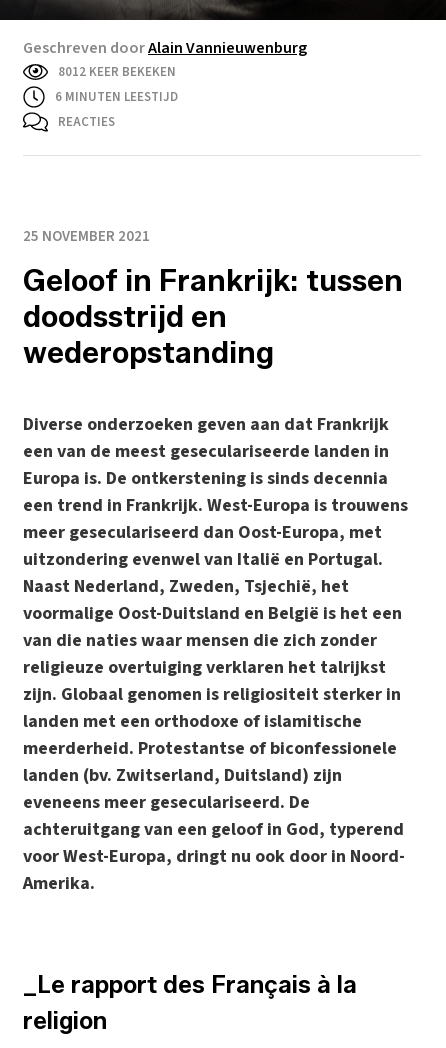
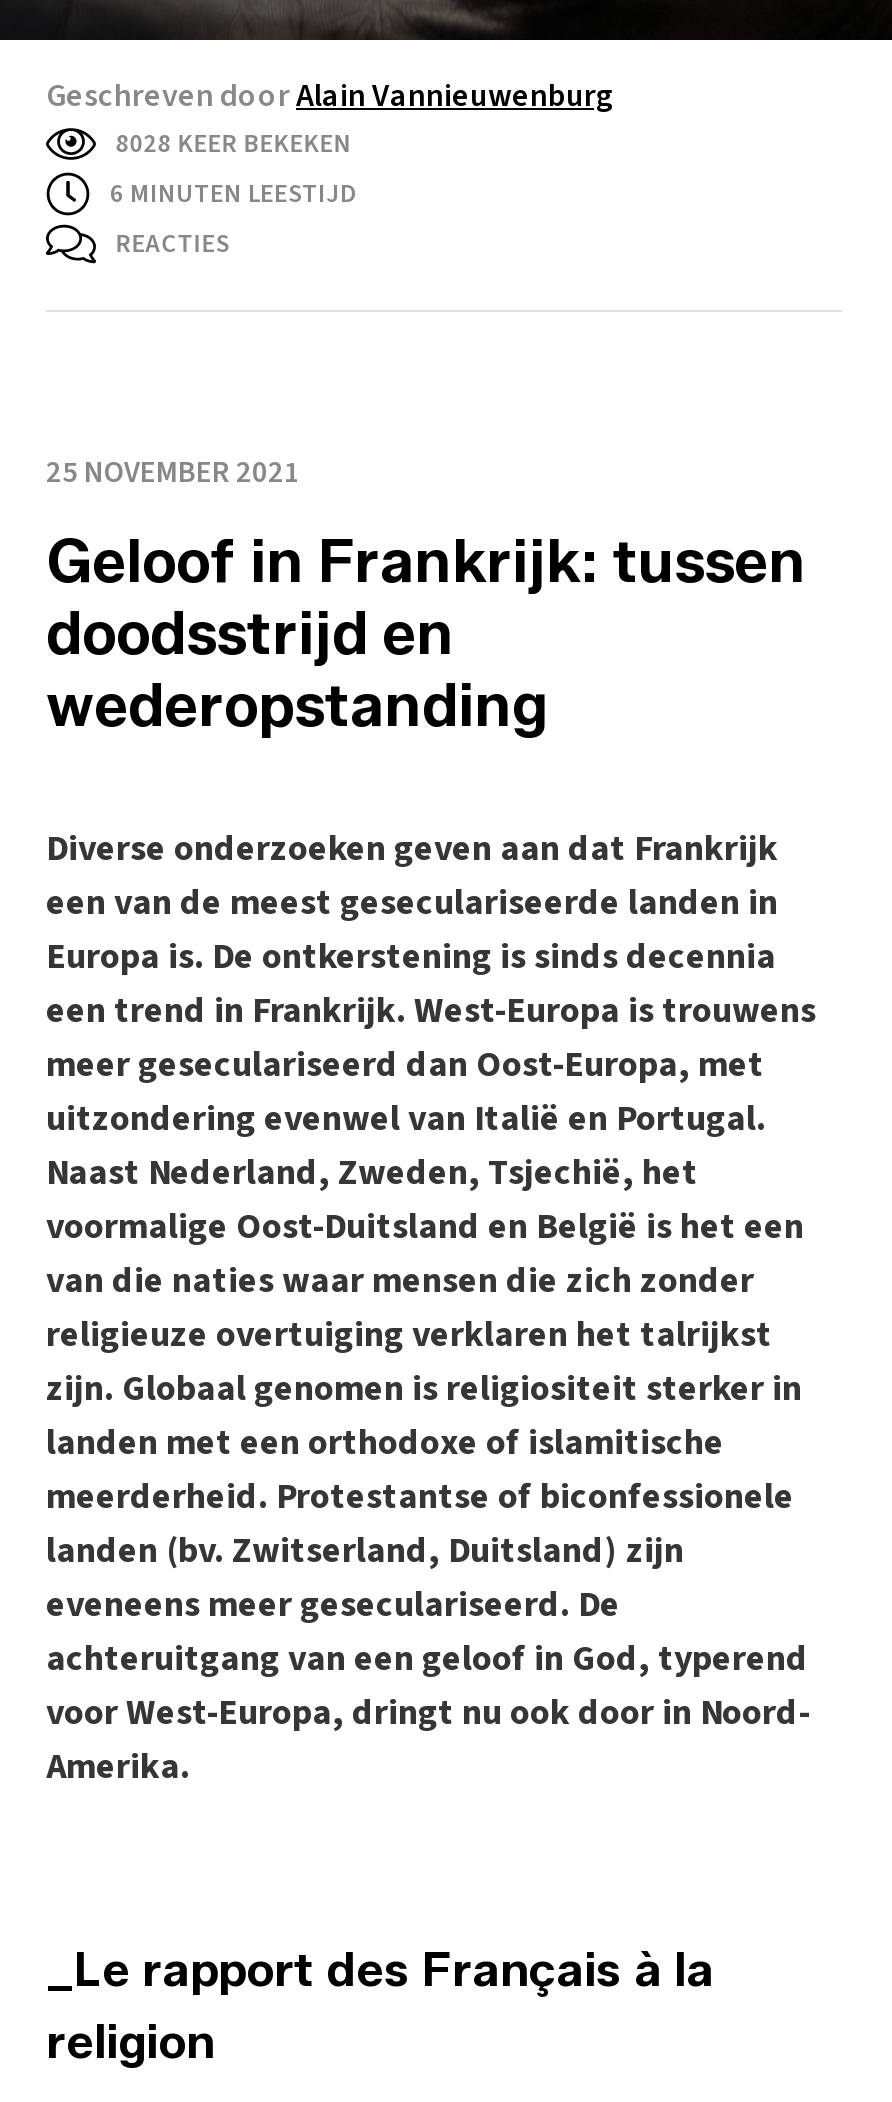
- 8012 KEER BEKEKEN
+ 8028 KEER BEKEKEN
